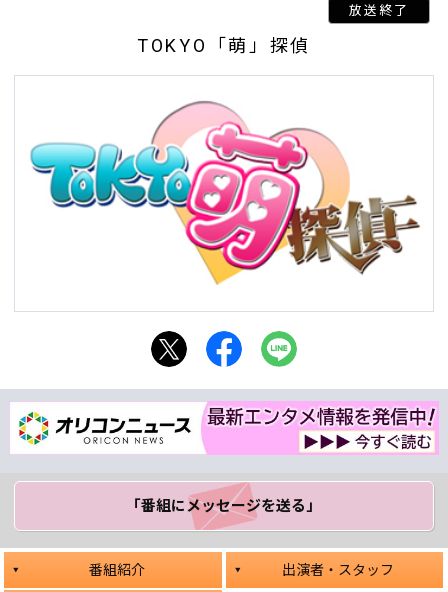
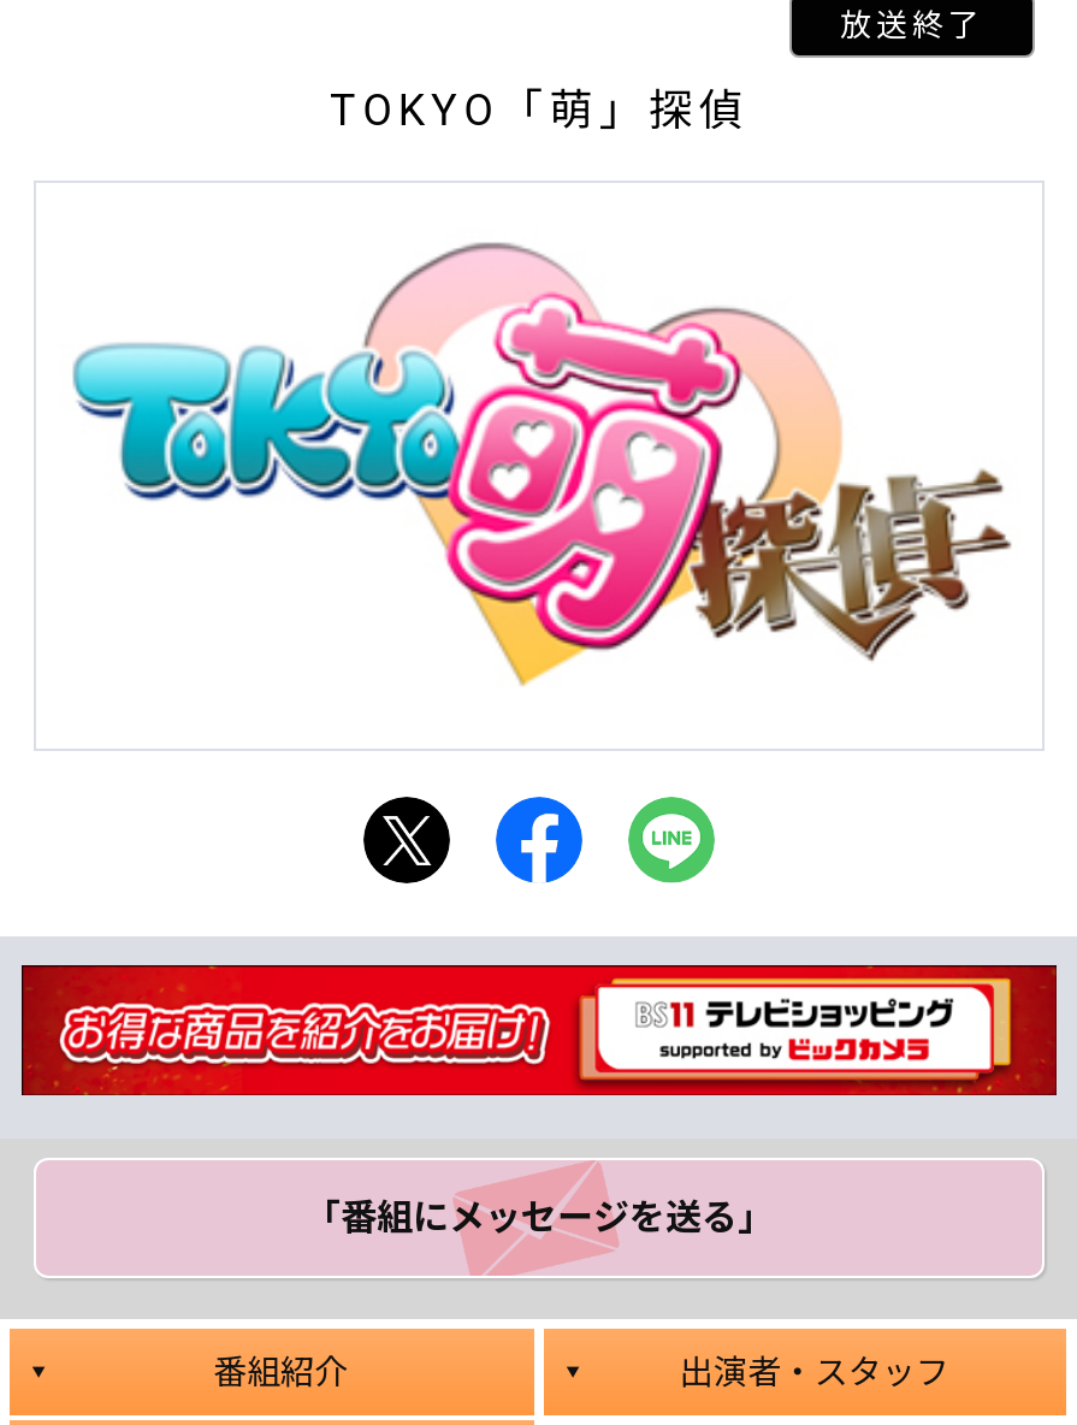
- [image]
+ [image]
